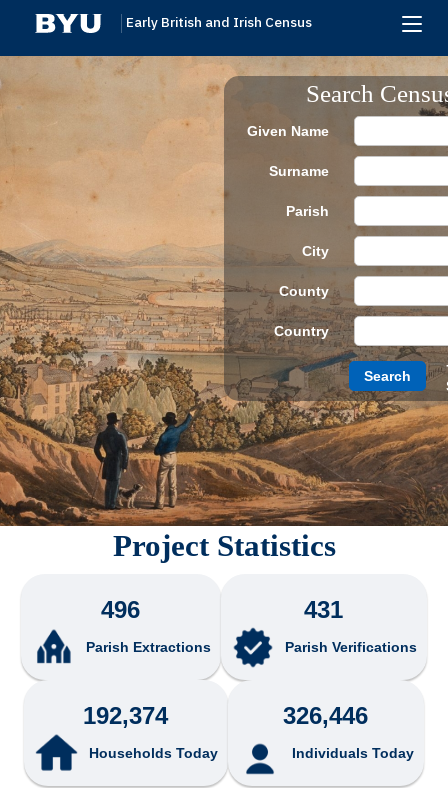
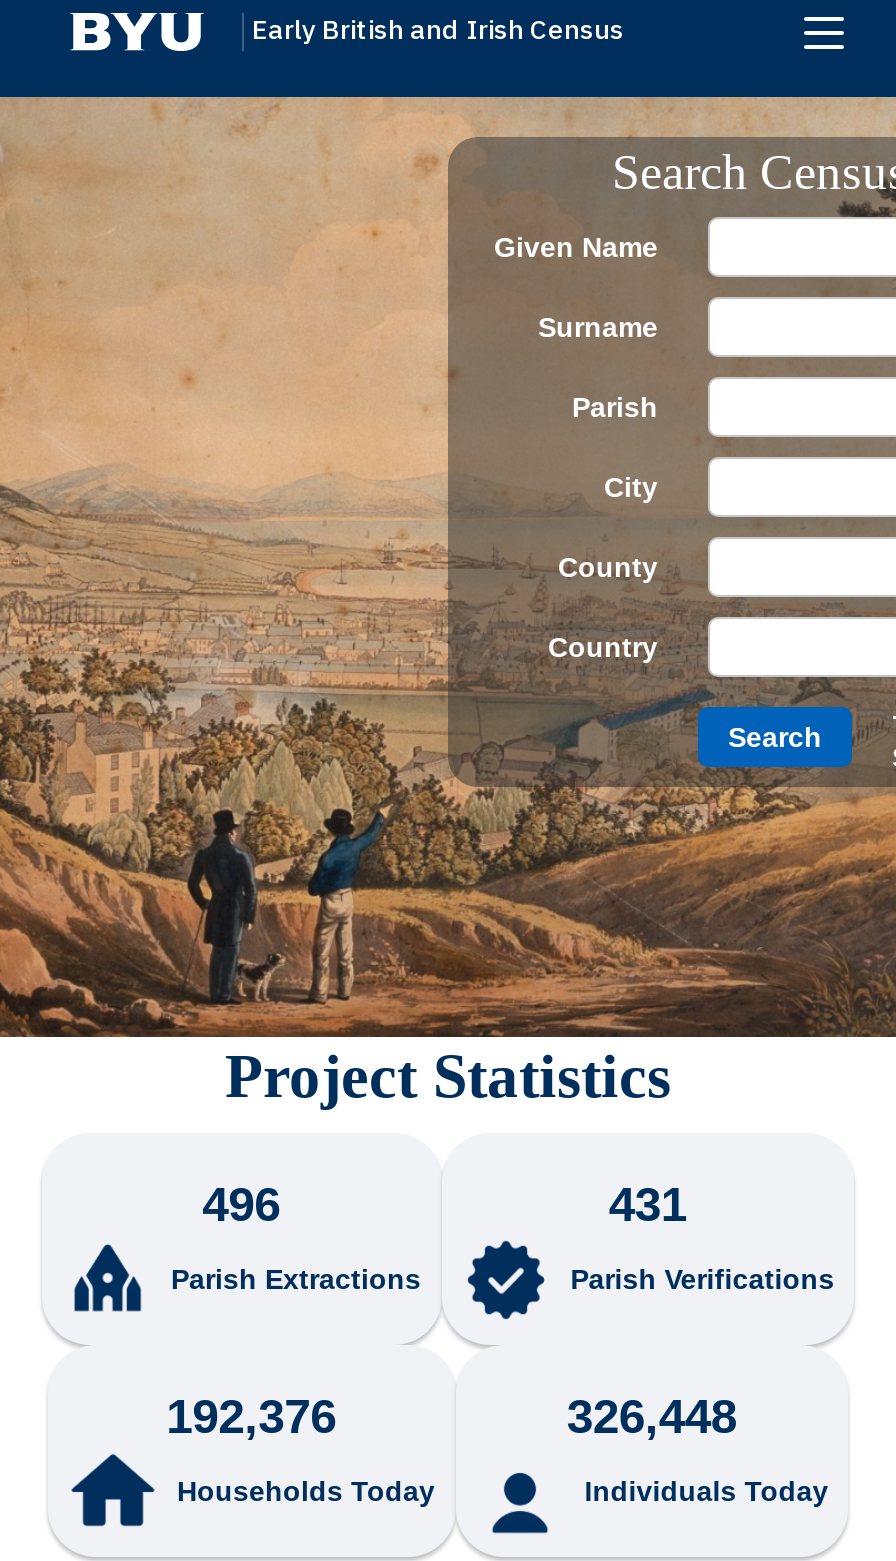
- 192,374
+ 192,376

- 326,446
+ 326,448
